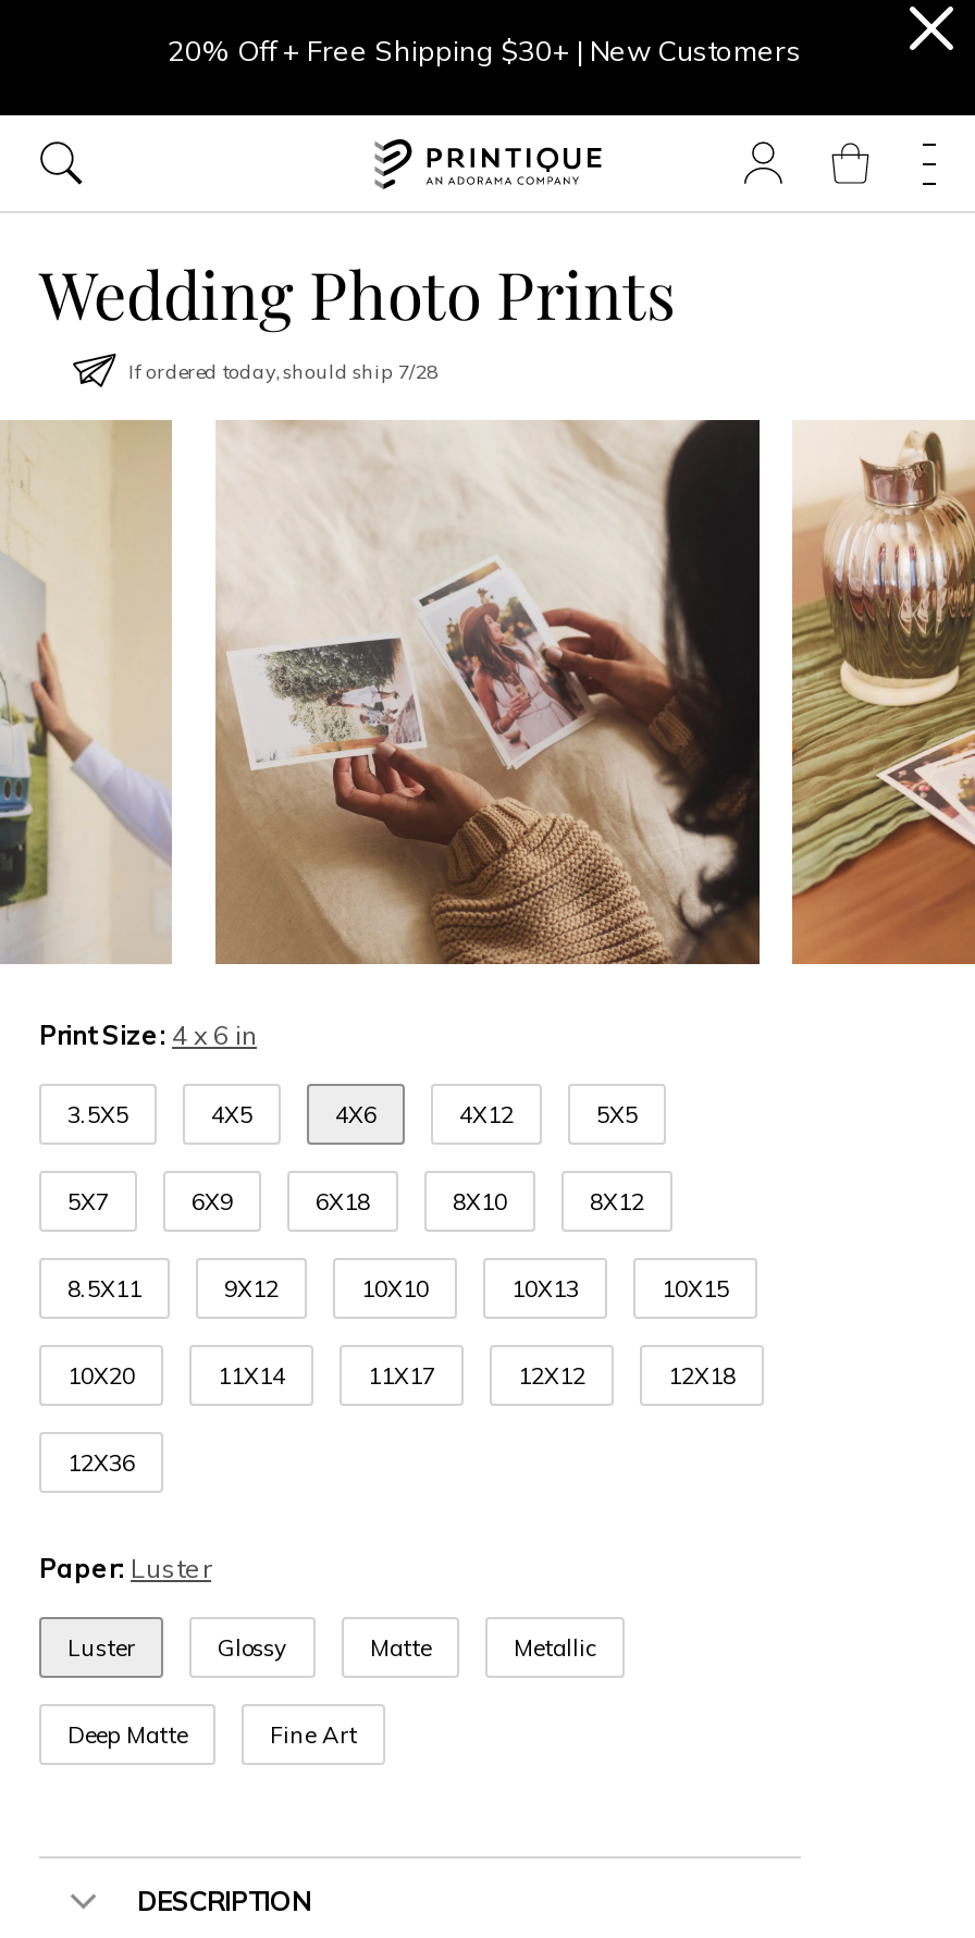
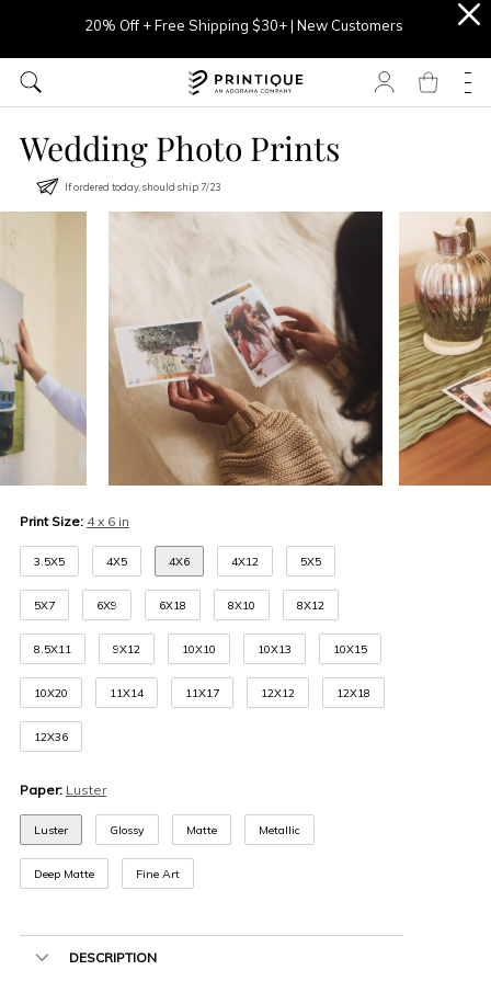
- If ordered today, should ship 7/28
+ If ordered today, should ship 7/23
